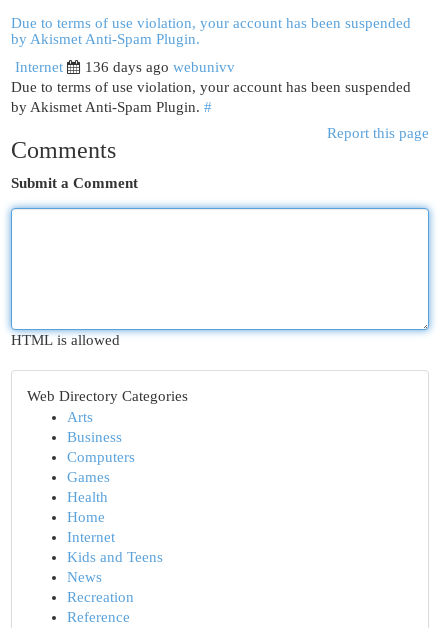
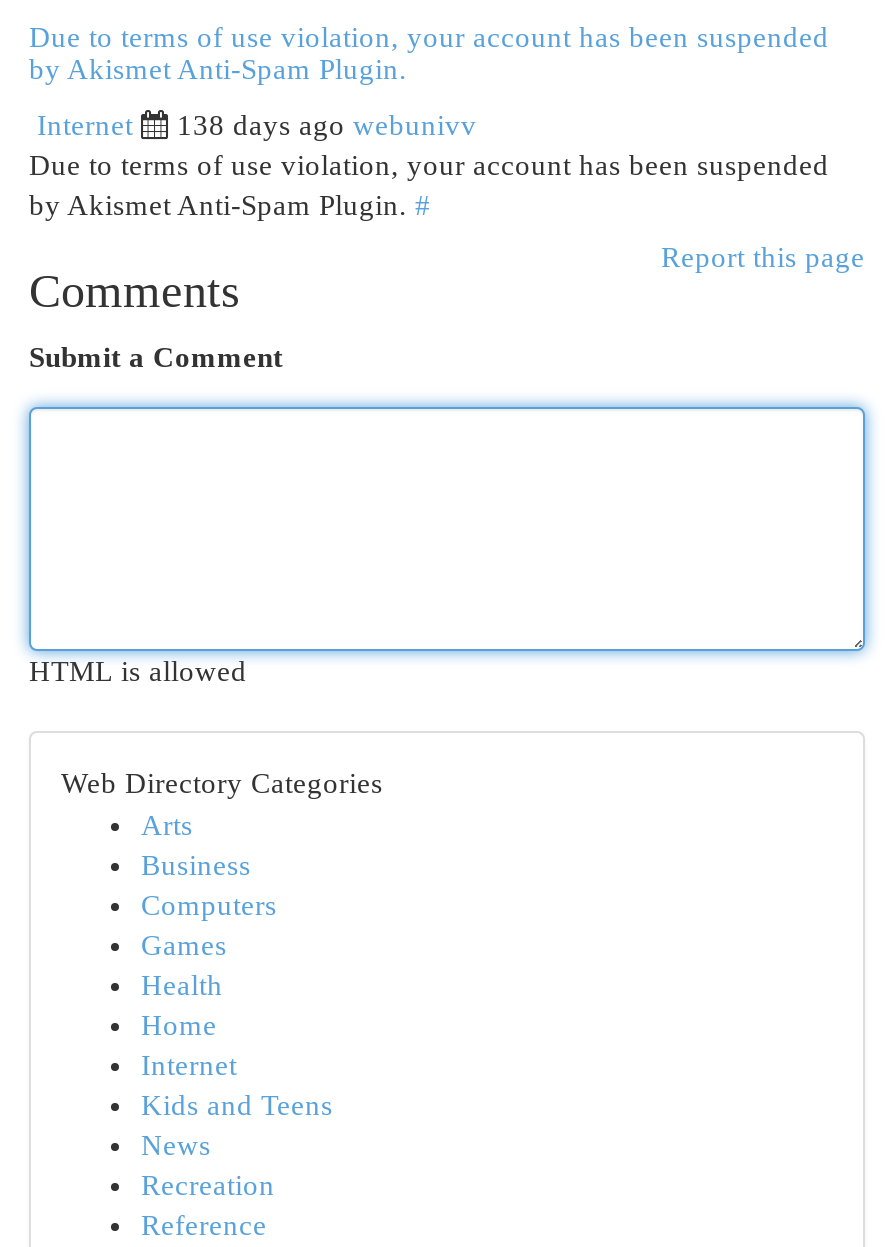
- 136 days ago webunivv
+ 138 days ago webunivv
